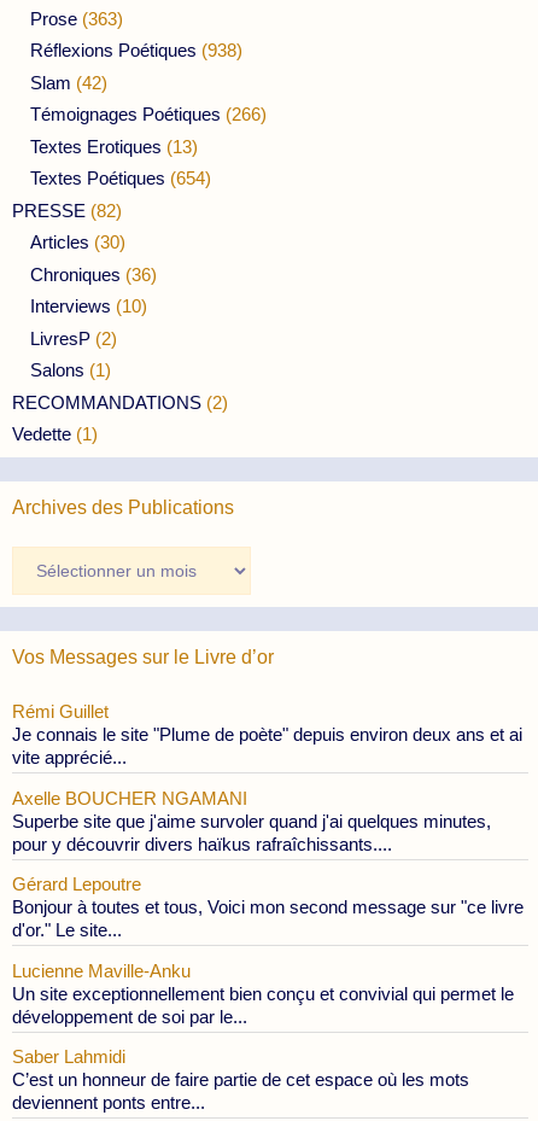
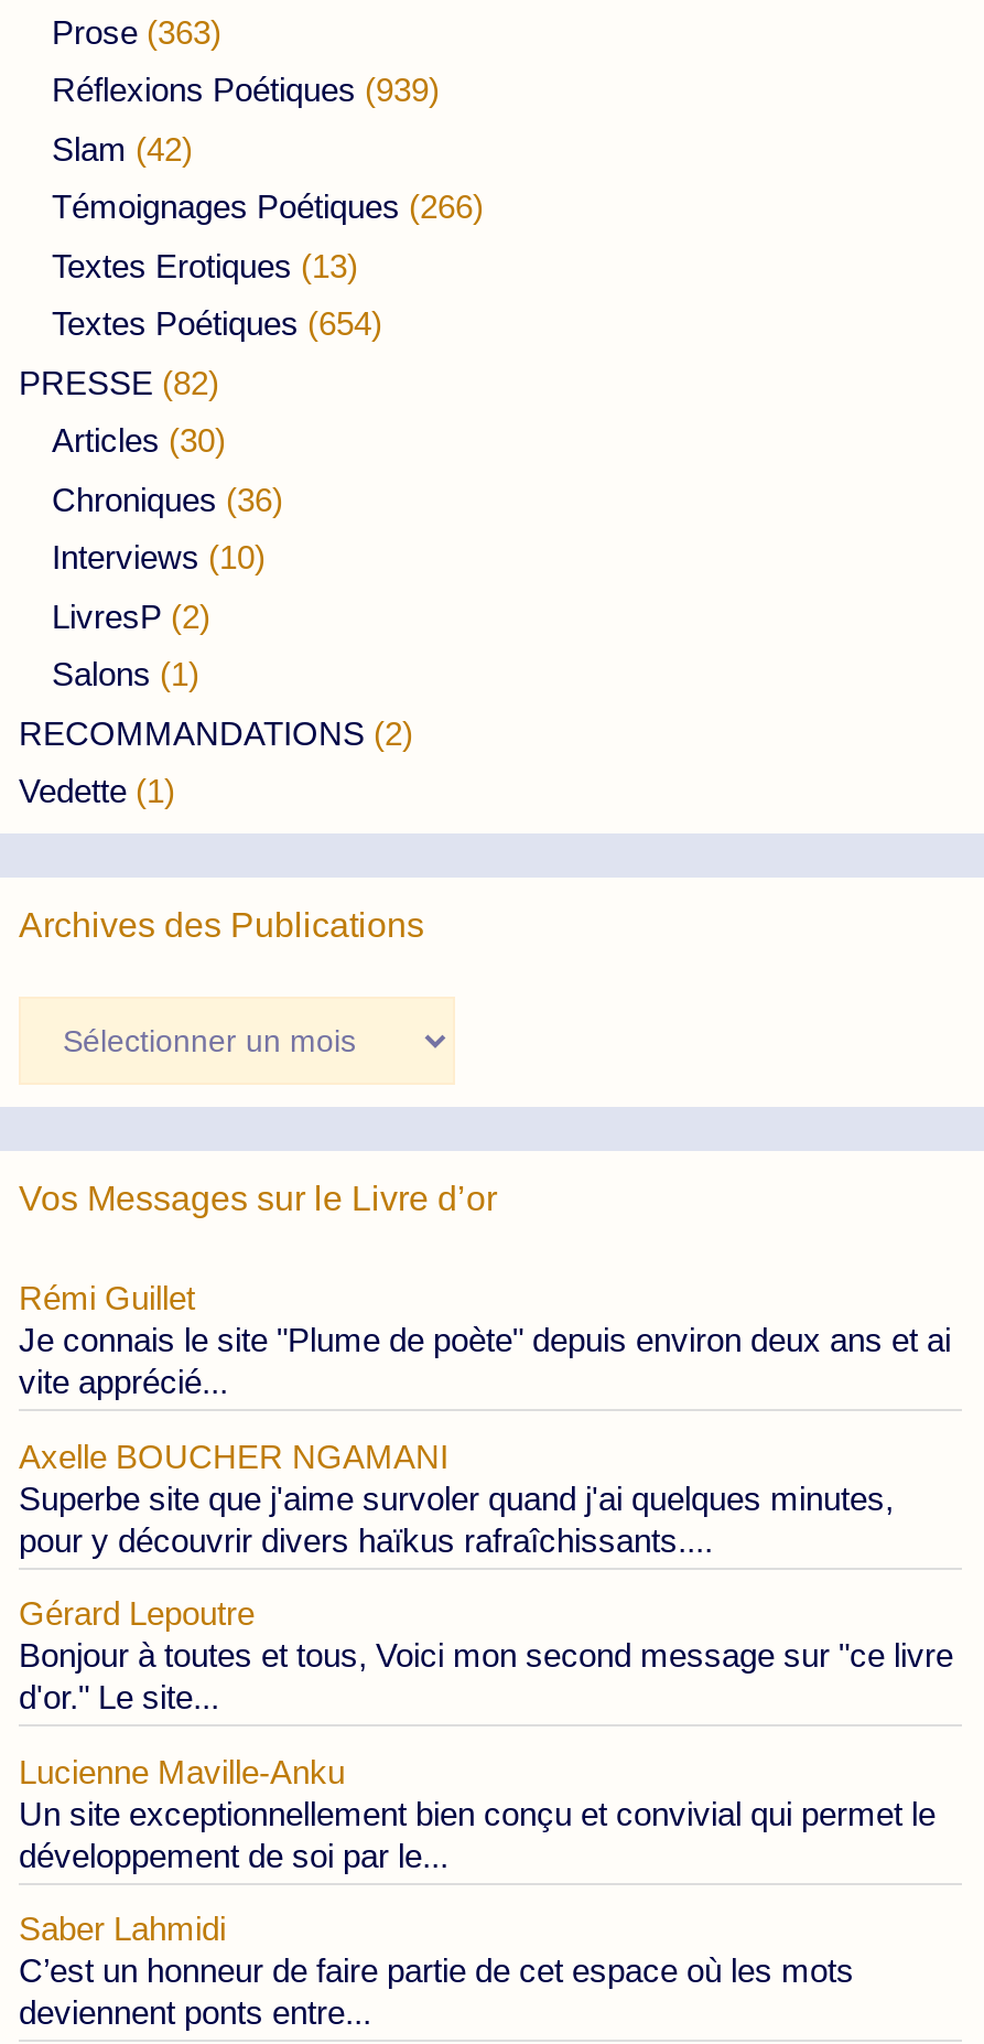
- Réflexions Poétiques (938)
+ Réflexions Poétiques (939)
